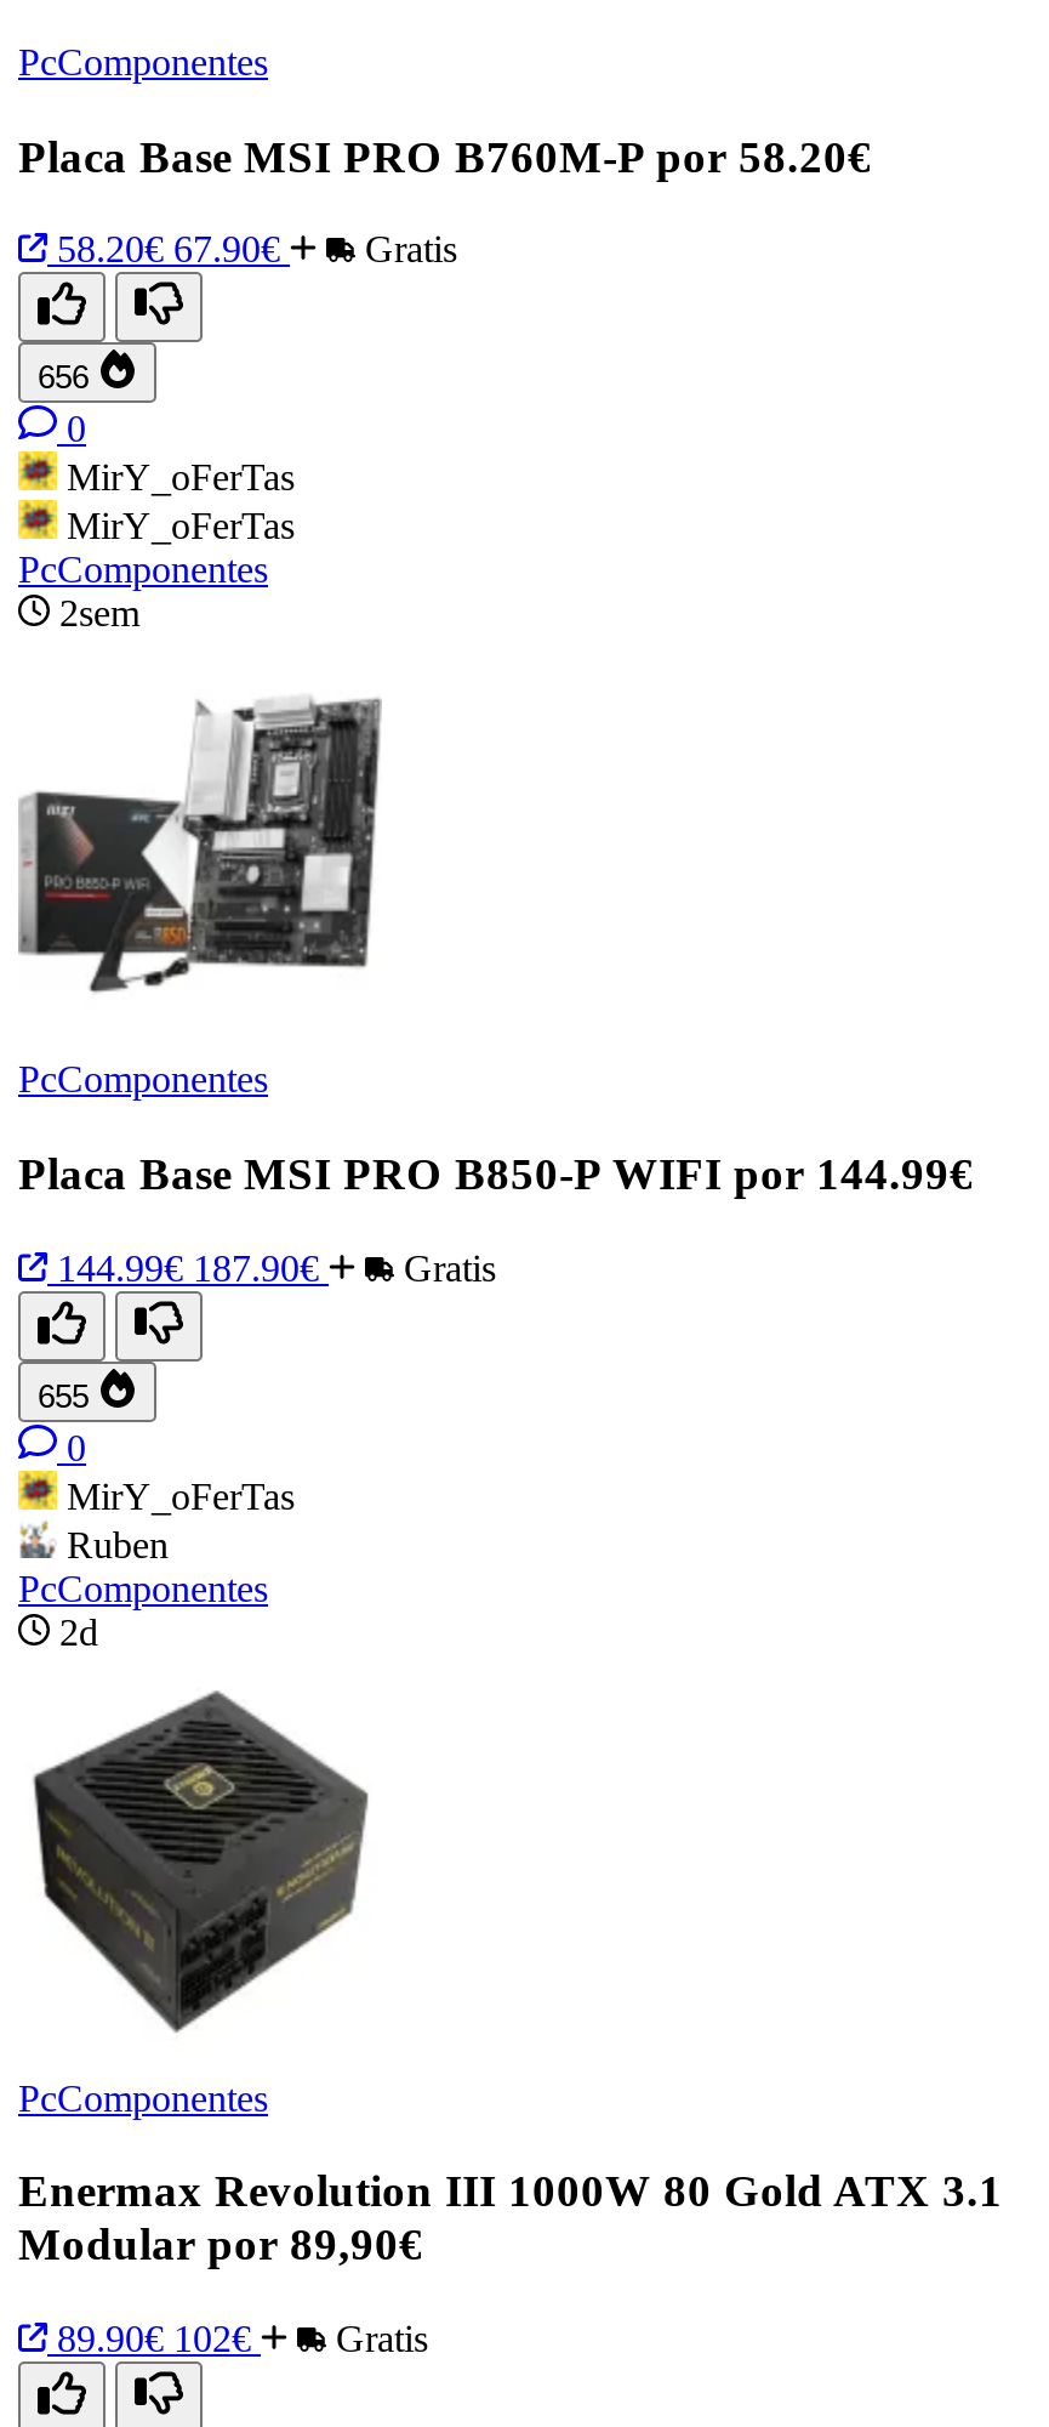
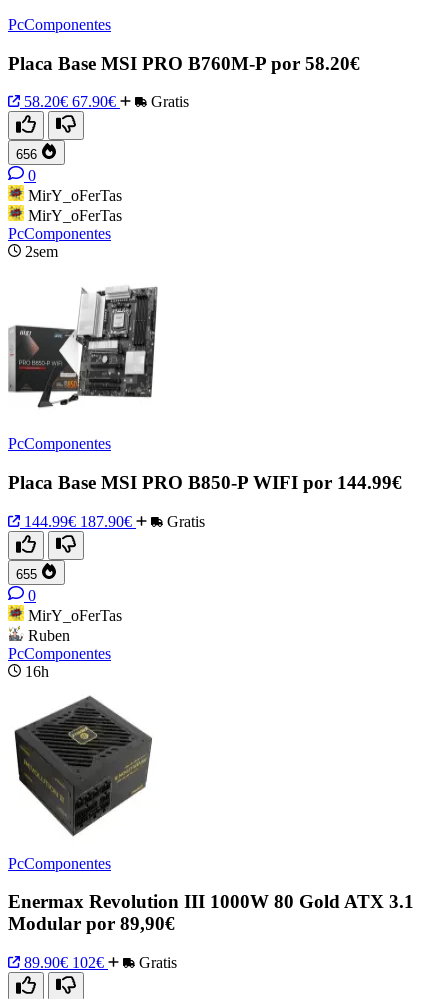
- 2d
+ 16h
